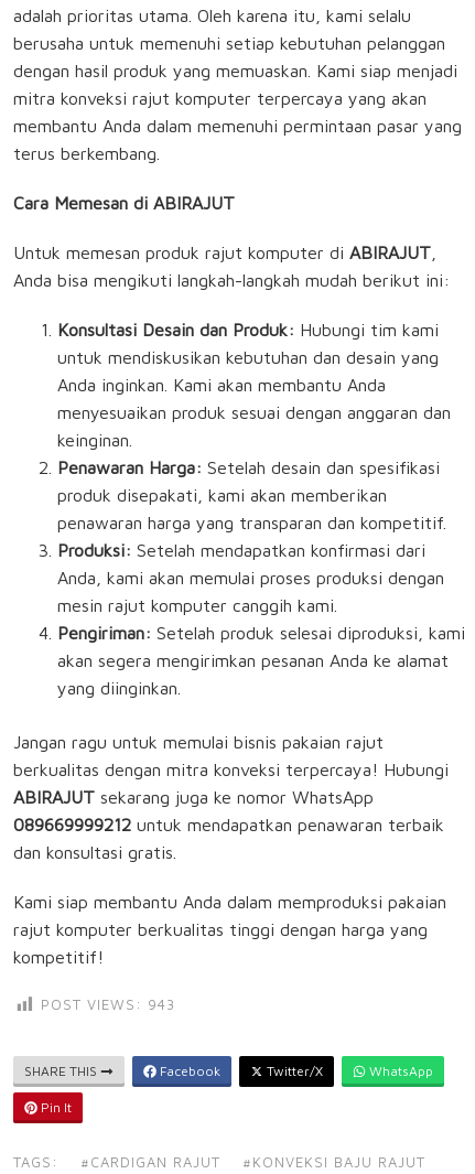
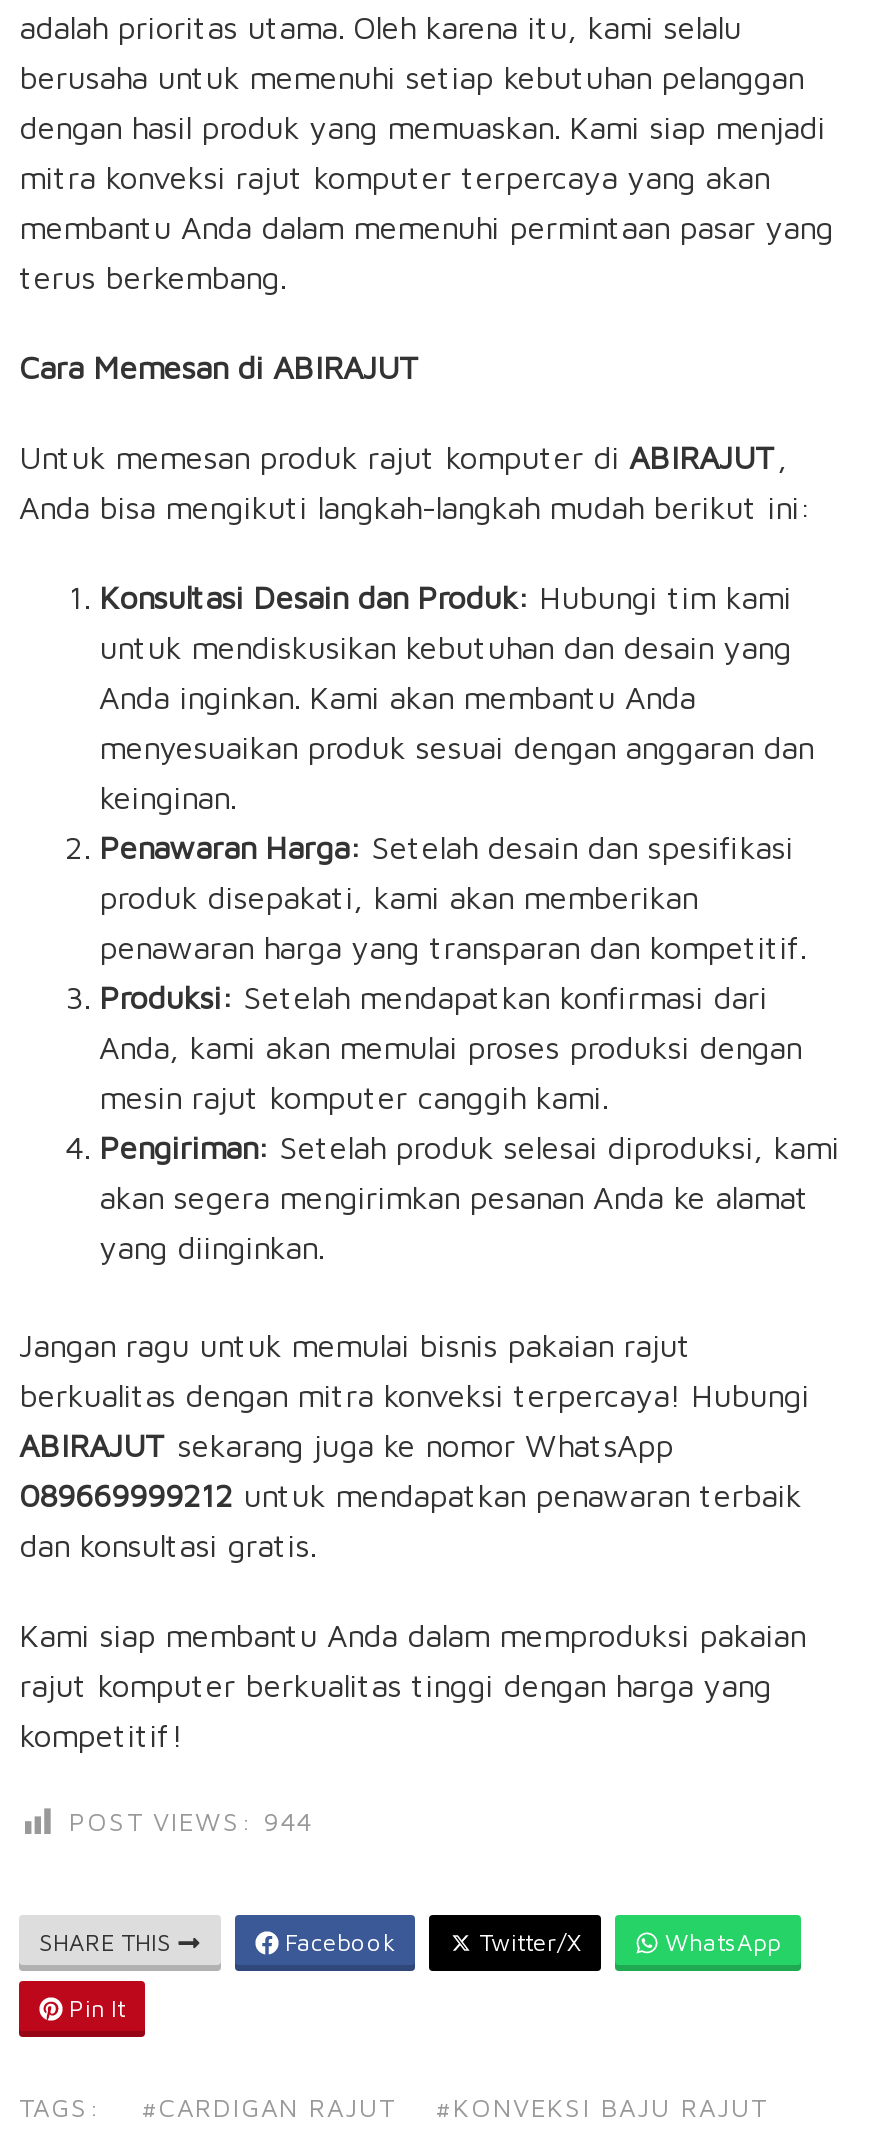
- POST VIEWS: 943
+ POST VIEWS: 944
